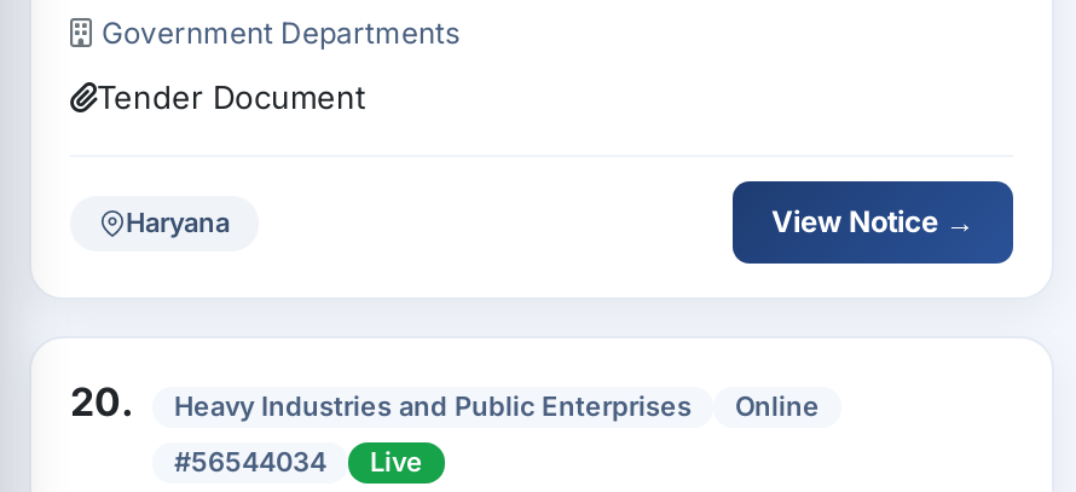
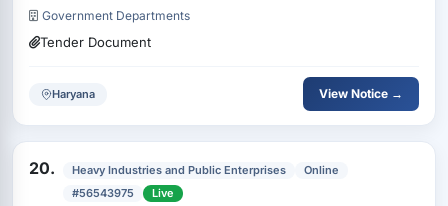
- #56544034 Live
+ #56543975 Live
